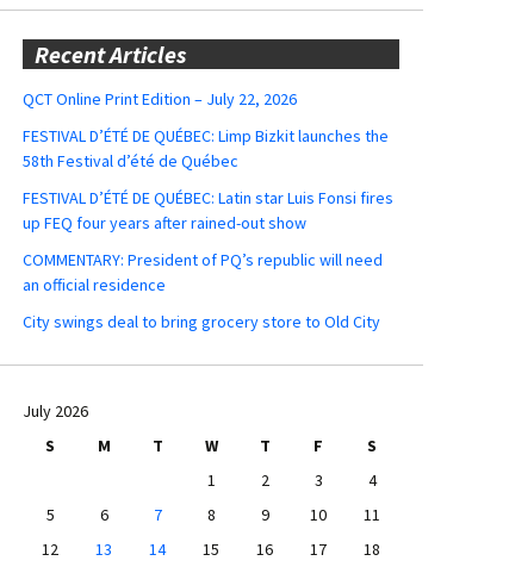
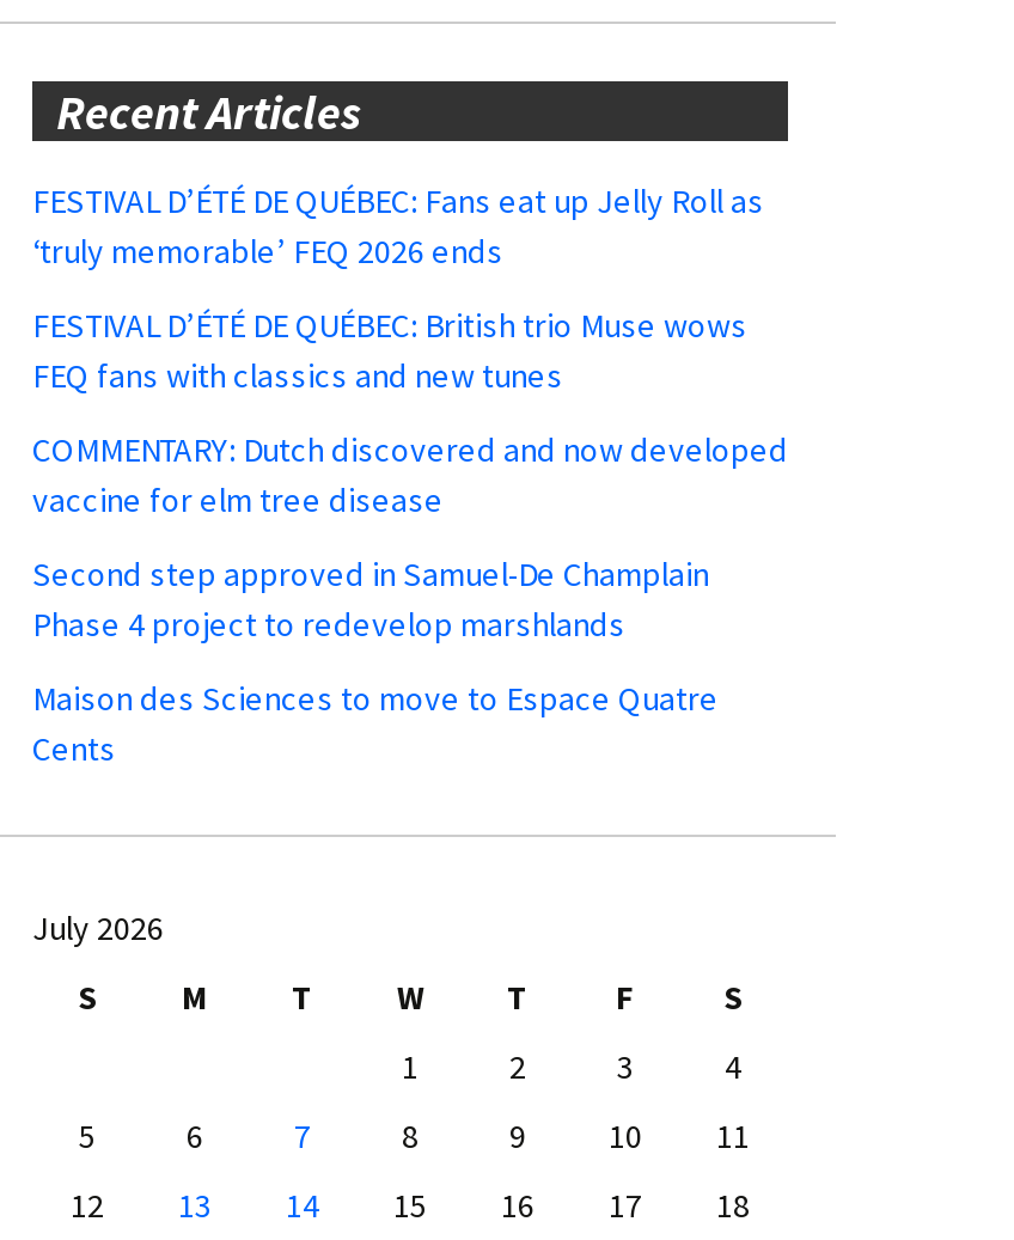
- QCT Online Print Edition – July 22, 2026
+ FESTIVAL D’ÉTÉ DE QUÉBEC: Fans eat up Jelly Roll as
+ ‘truly memorable’ FEQ 2026 ends

- FESTIVAL D’ÉTÉ DE QUÉBEC: Limp Bizkit launches the
- 58th Festival d’été de Québec
+ FESTIVAL D’ÉTÉ DE QUÉBEC: British trio Muse wows
+ FEQ fans with classics and new tunes

- FESTIVAL D’ÉTÉ DE QUÉBEC: Latin star Luis Fonsi fires
- up FEQ four years after rained-out show
+ COMMENTARY: Dutch discovered and now developed
+ vaccine for elm tree disease

- COMMENTARY: President of PQ’s republic will need
- an official residence
+ Second step approved in Samuel-De Champlain
+ Phase 4 project to redevelop marshlands

- City swings deal to bring grocery store to Old City
+ Maison des Sciences to move to Espace Quatre
+ Cents
